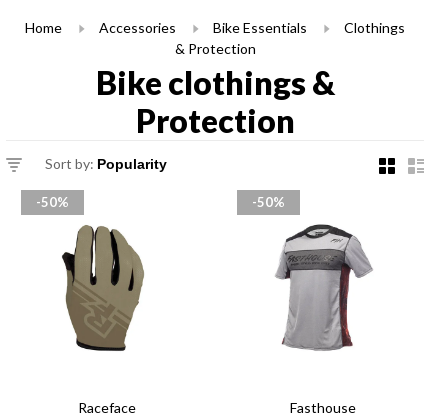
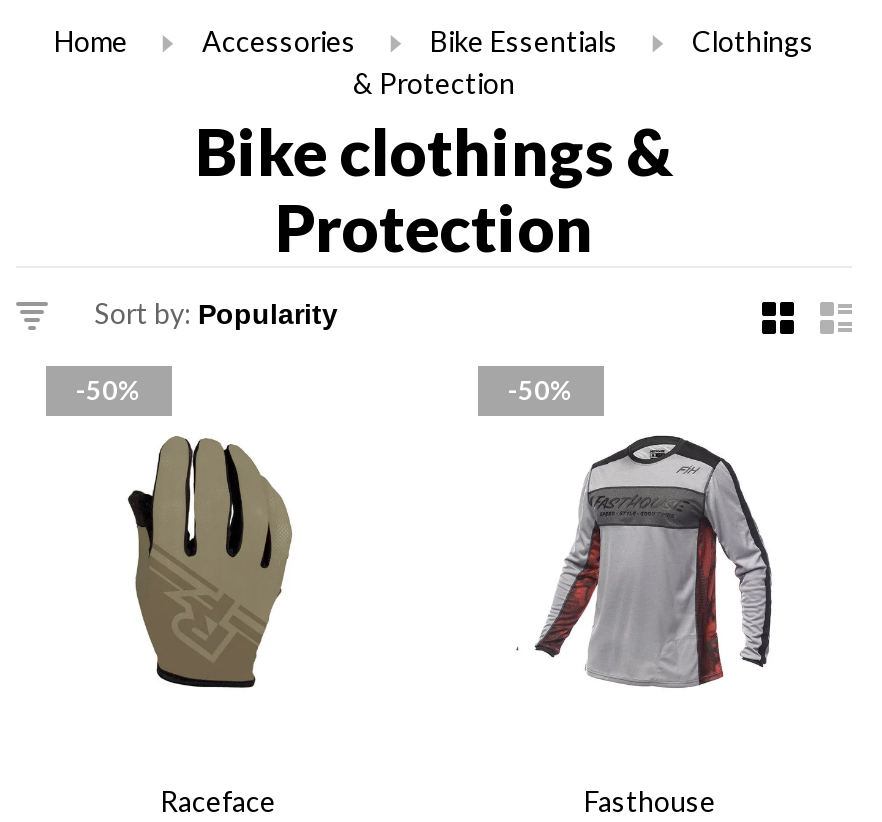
- [image]
+ [image]
